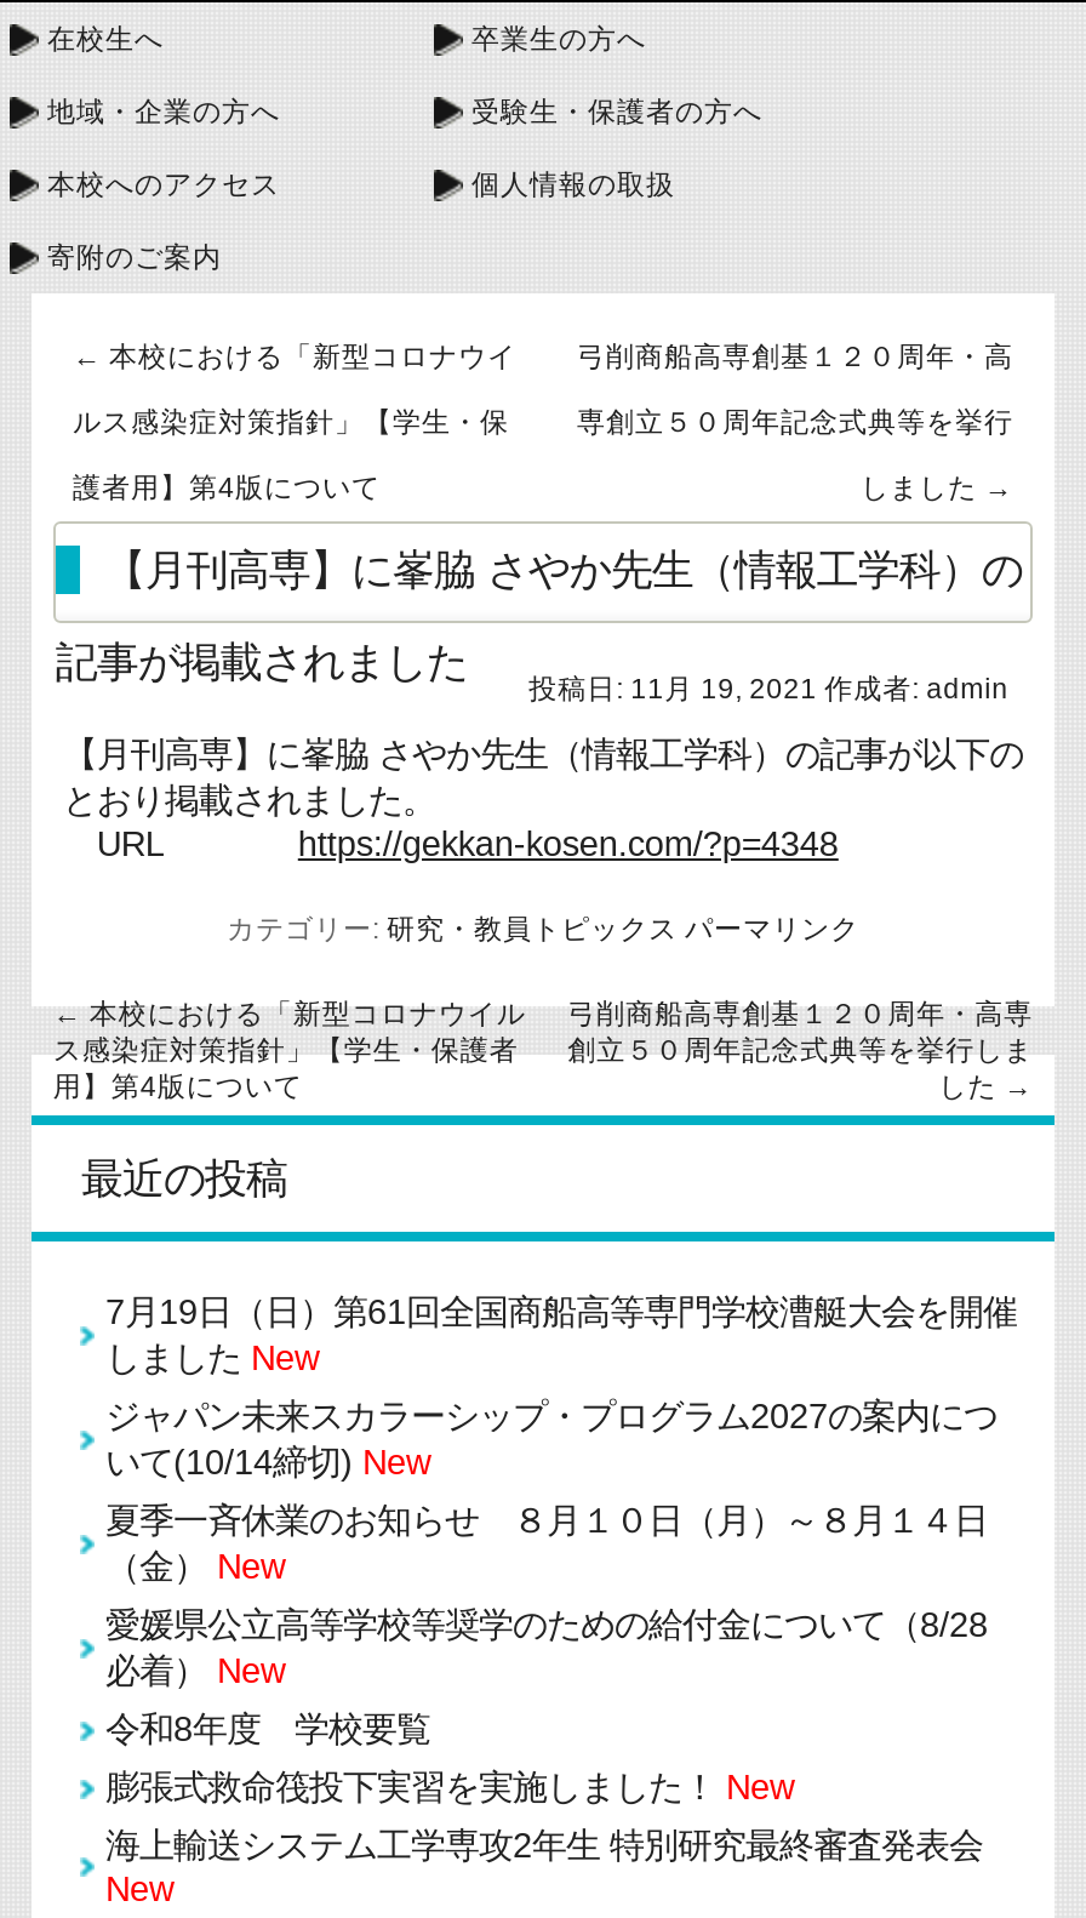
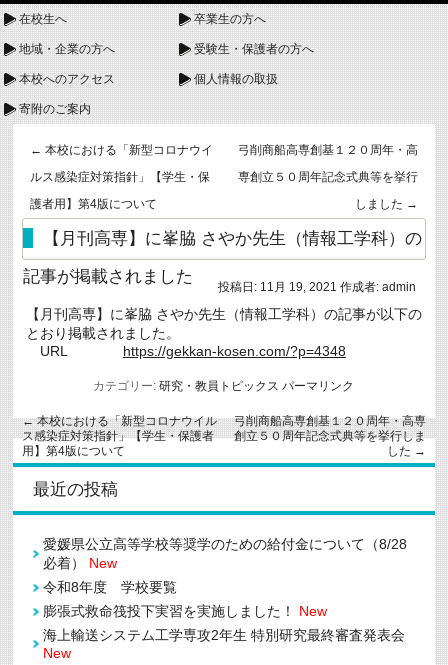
- 7月19日（日）第61回全国商船高等専門学校漕艇大会を開催
- しましたNew
- ジャパン未来スカラーシップ・プログラム2027の案内につ
- いて(10/14締切) New
- 夏季一斉休業のお知らせ ８月１０日（月）～８月１４日
- （金）New
